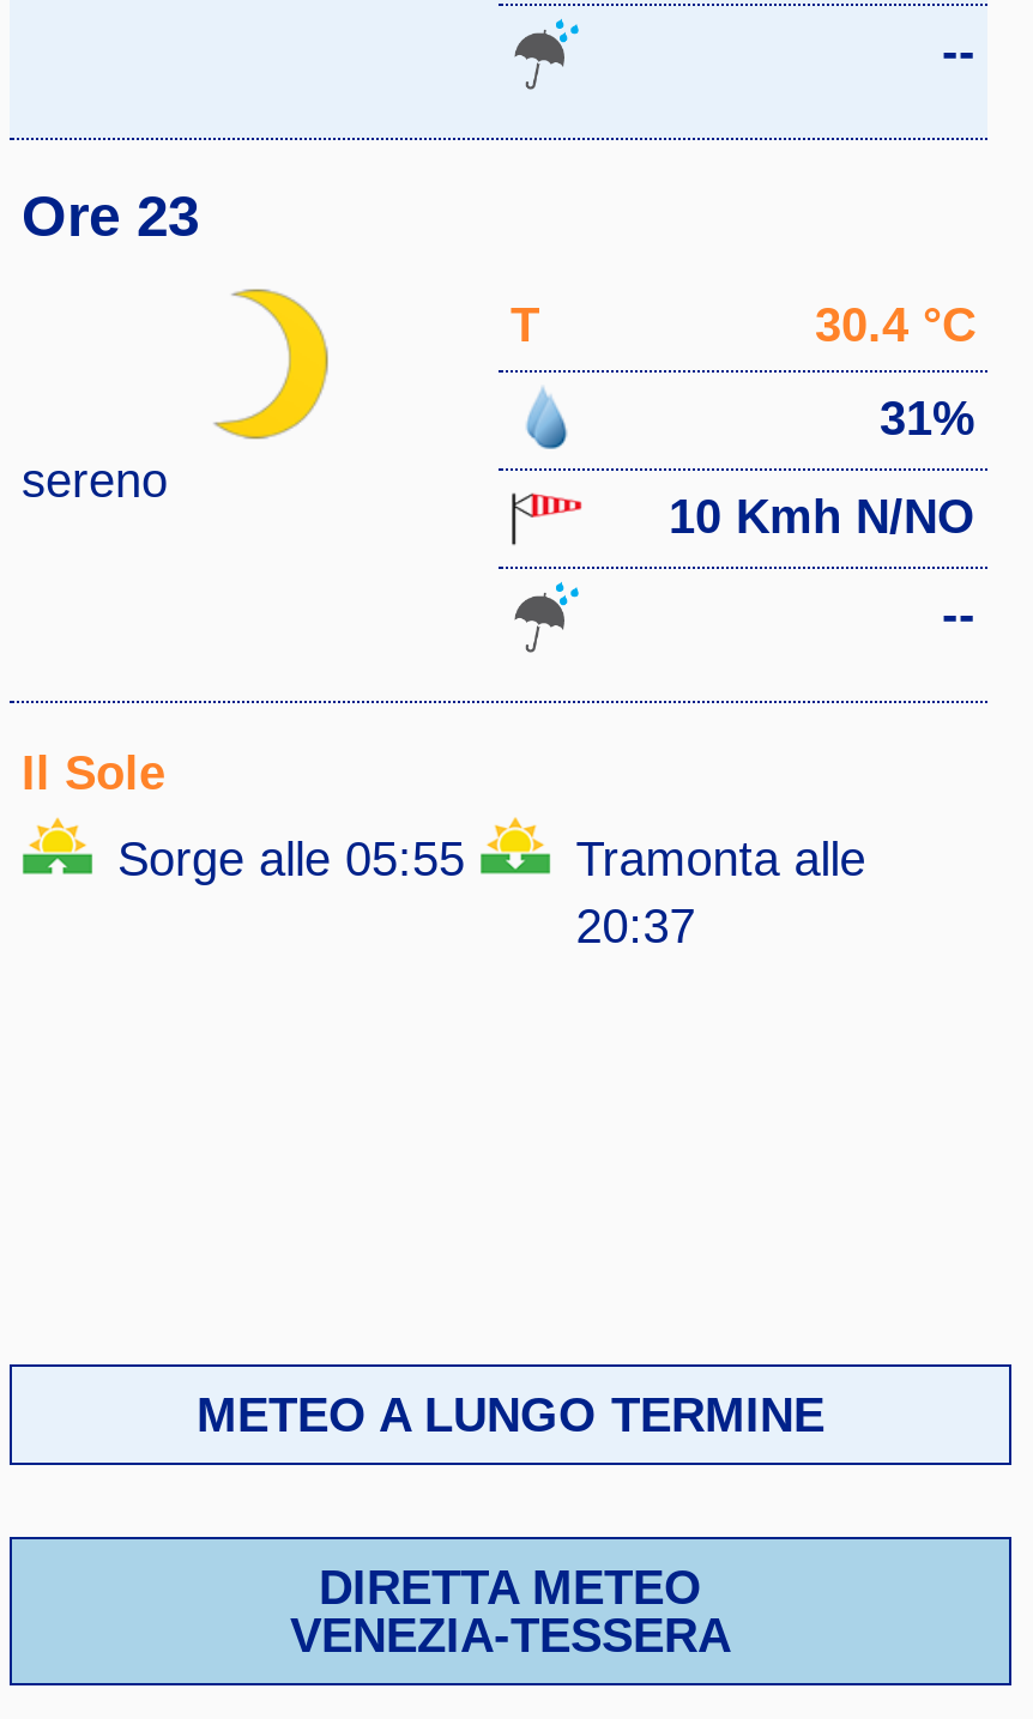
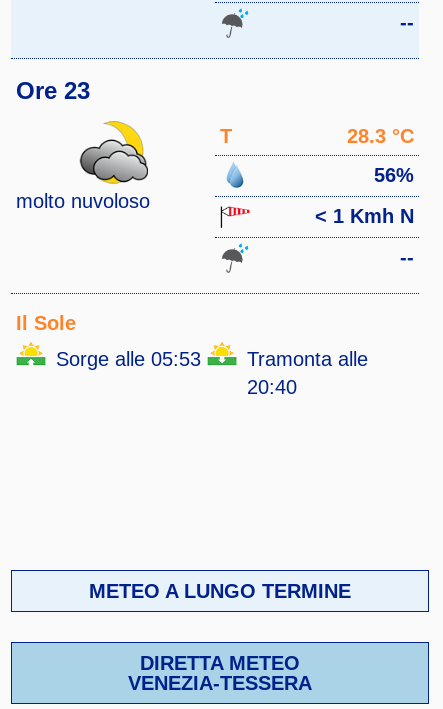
- 30.4 °C
+ 28.3 °C

- [image]
- sereno
+ [image]
+ molto nuvoloso

- 31%
+ 56%

- 10 Kmh N/NO
+ < 1 Kmh N

- Sorge alle 05:55
+ Sorge alle 05:53

- 20:37
+ 20:40
